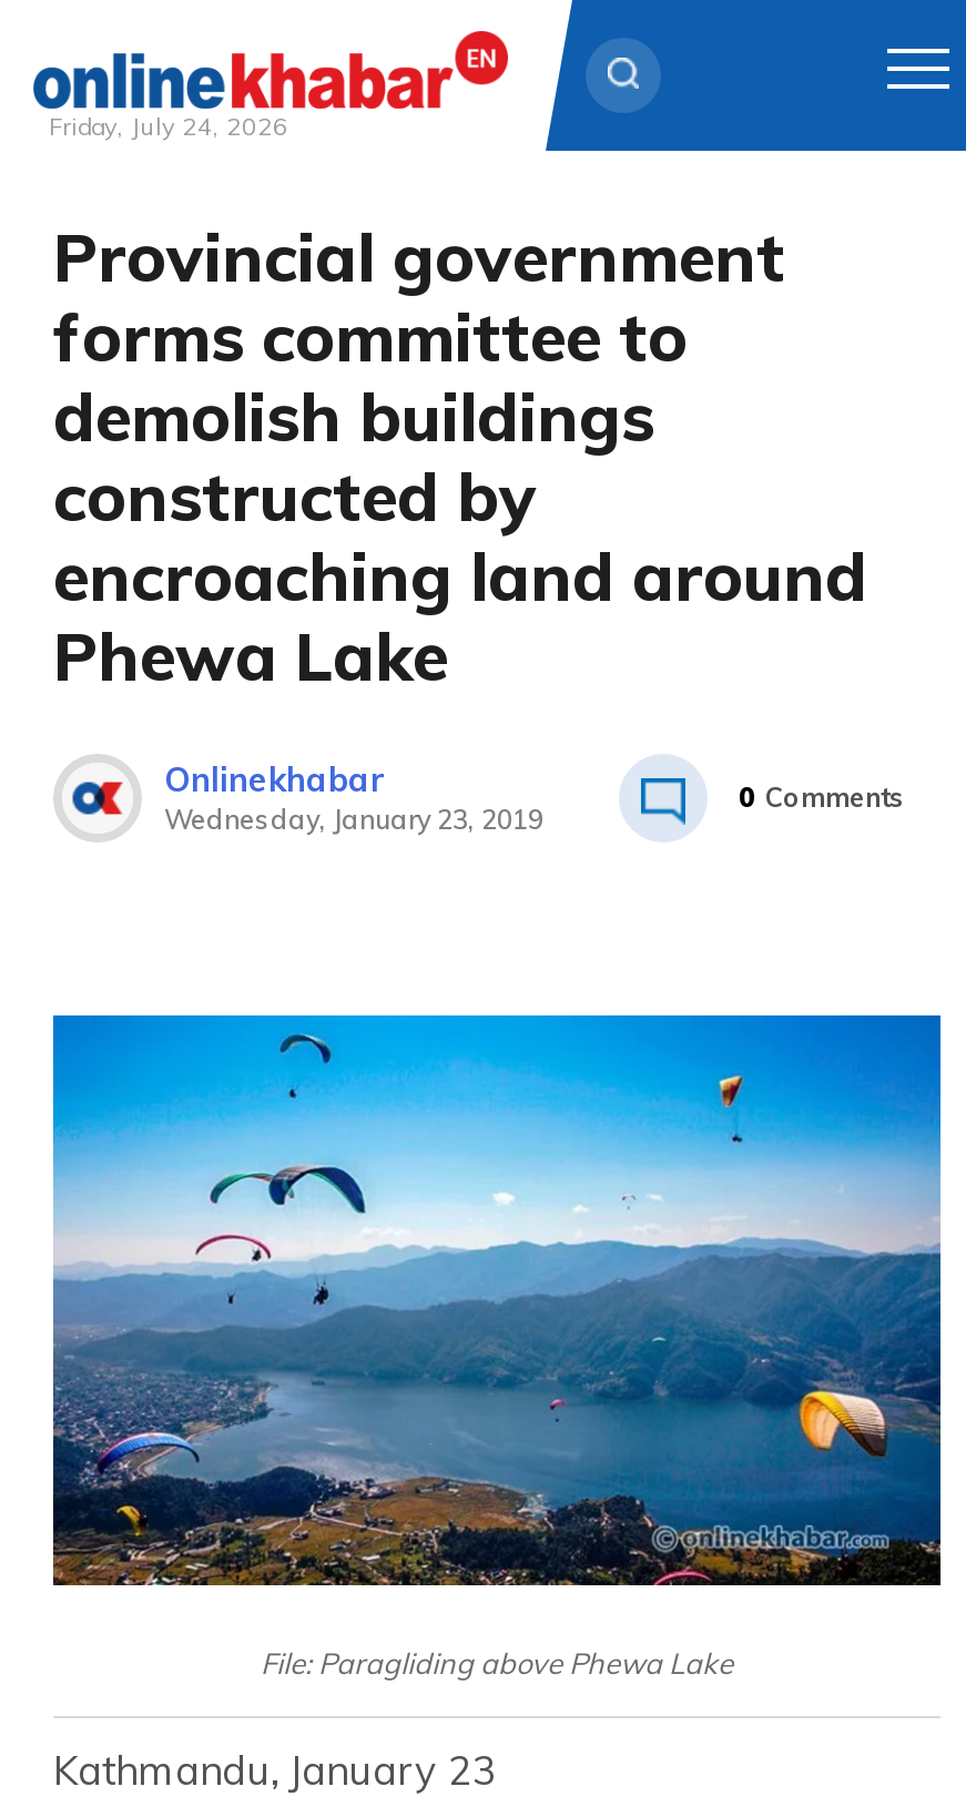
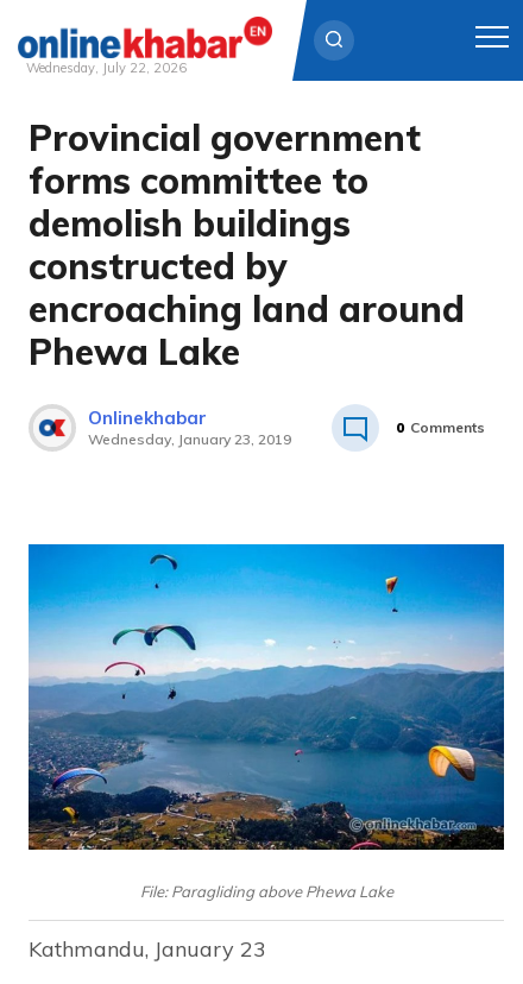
- Friday, July 24, 2026
+ Wednesday, July 22, 2026
